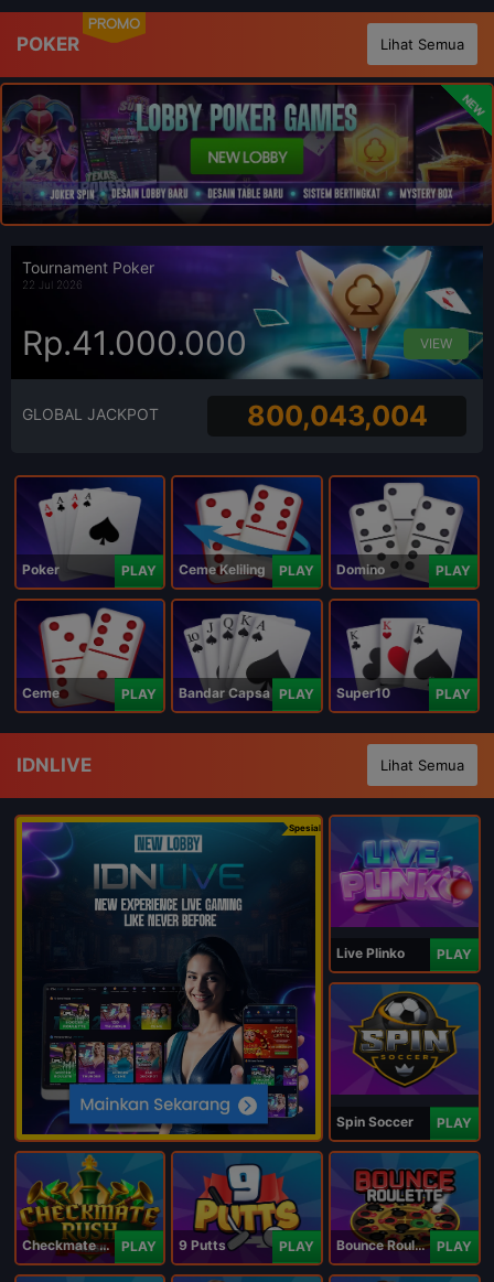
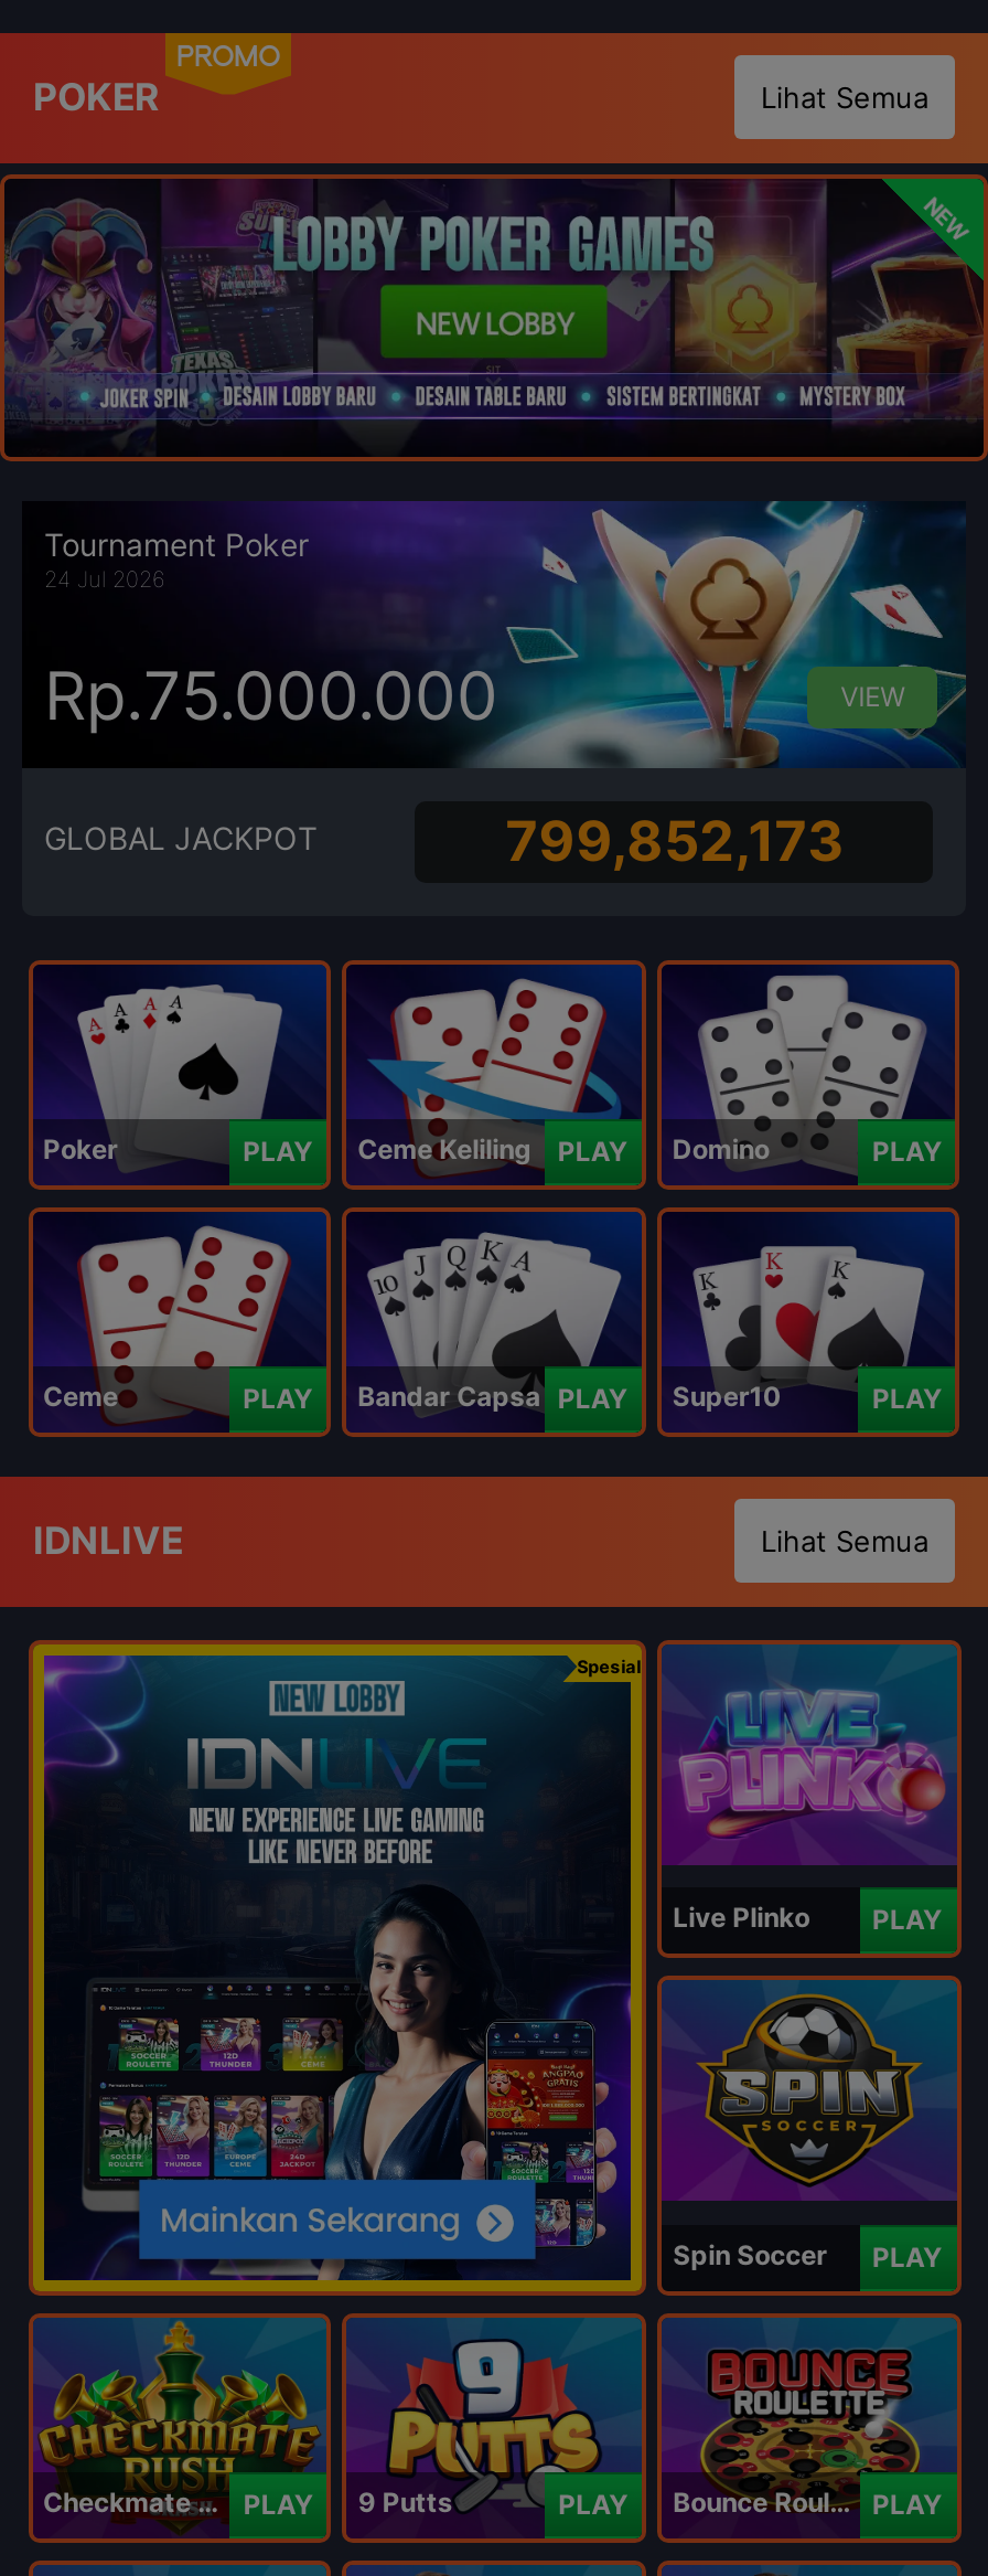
- 22 Jul 2026
+ 24 Jul 2026

- Rp.41.000.000
+ Rp.75.000.000

- 800,043,004
+ 799,852,173
